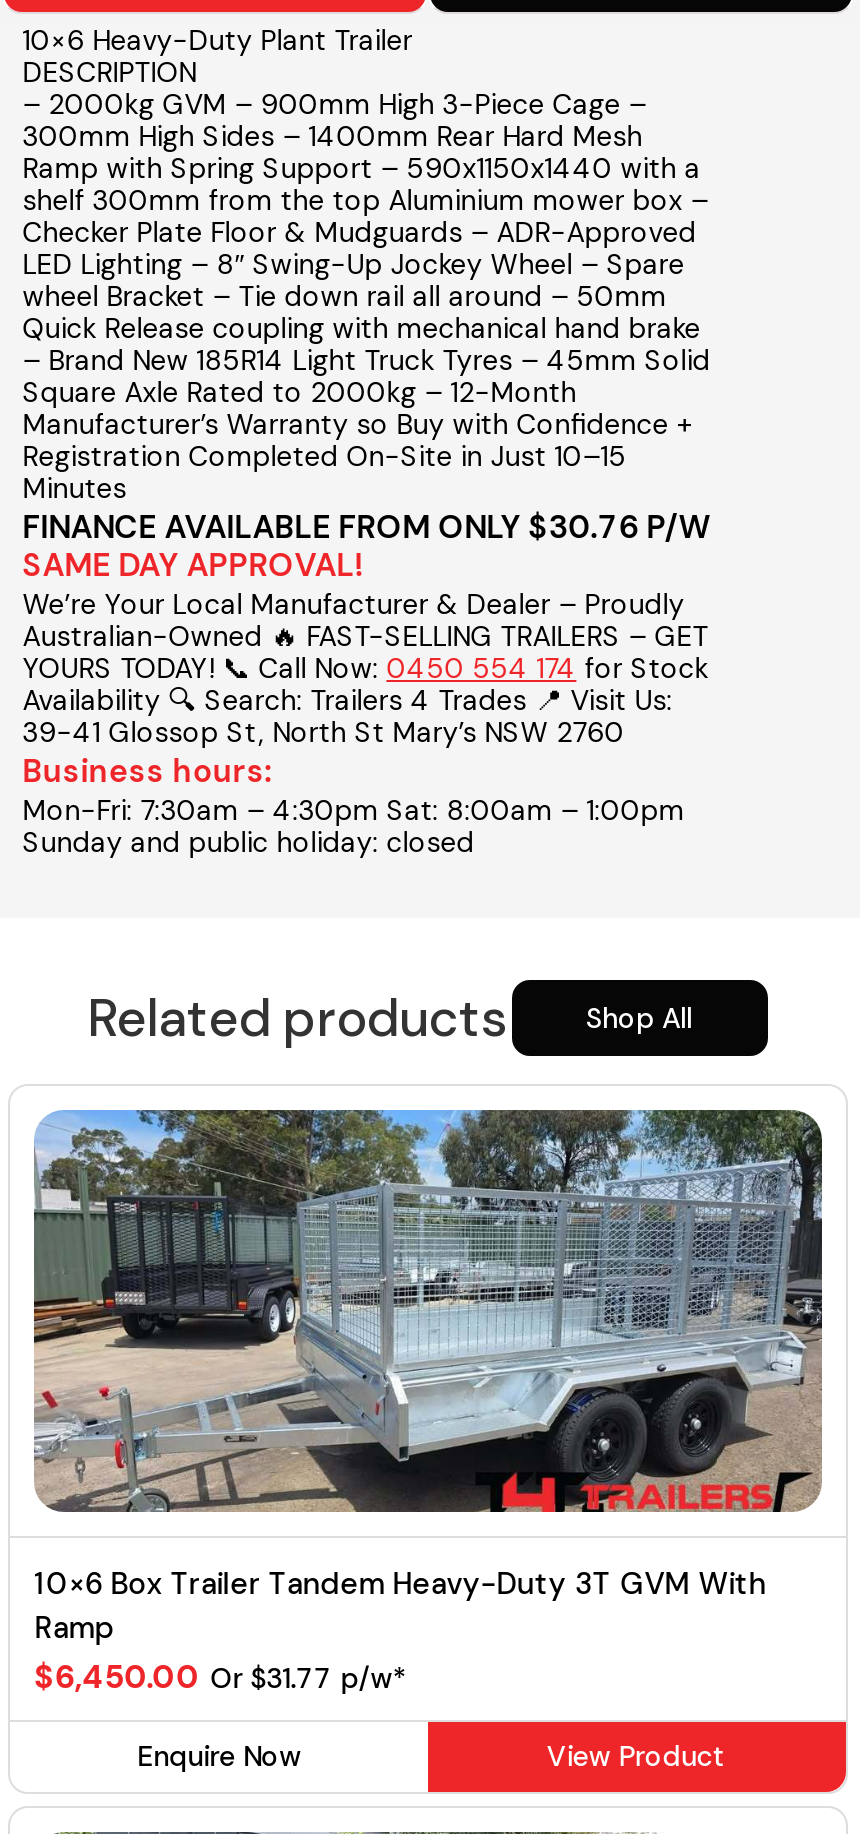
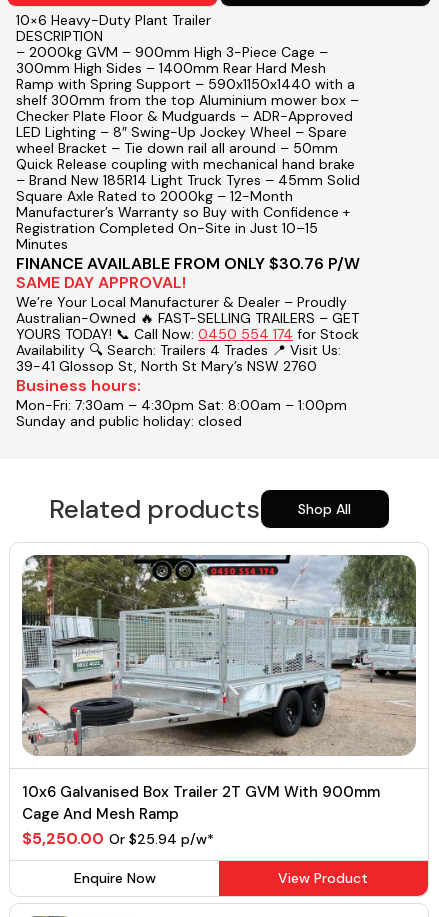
- [image]
- 10×6 Box Trailer Tandem Heavy-Duty 3T GVM With
- Ramp
- $6,450.00 Or $31.77 p/w*
+ [image]
+ 10x6 Galvanised Box Trailer 2T GVM With 900mm
+ Cage And Mesh Ramp
+ $5,250.00 Or $25.94 p/w*
